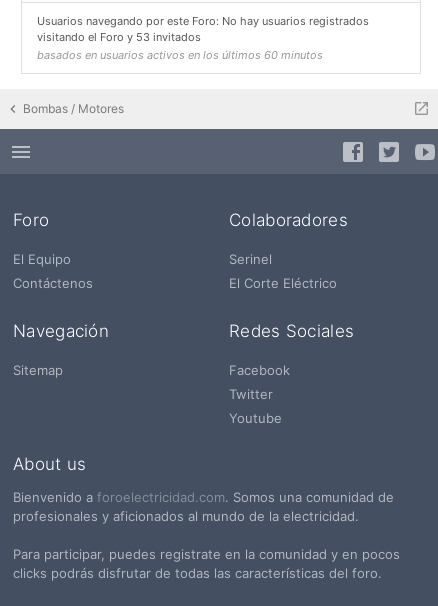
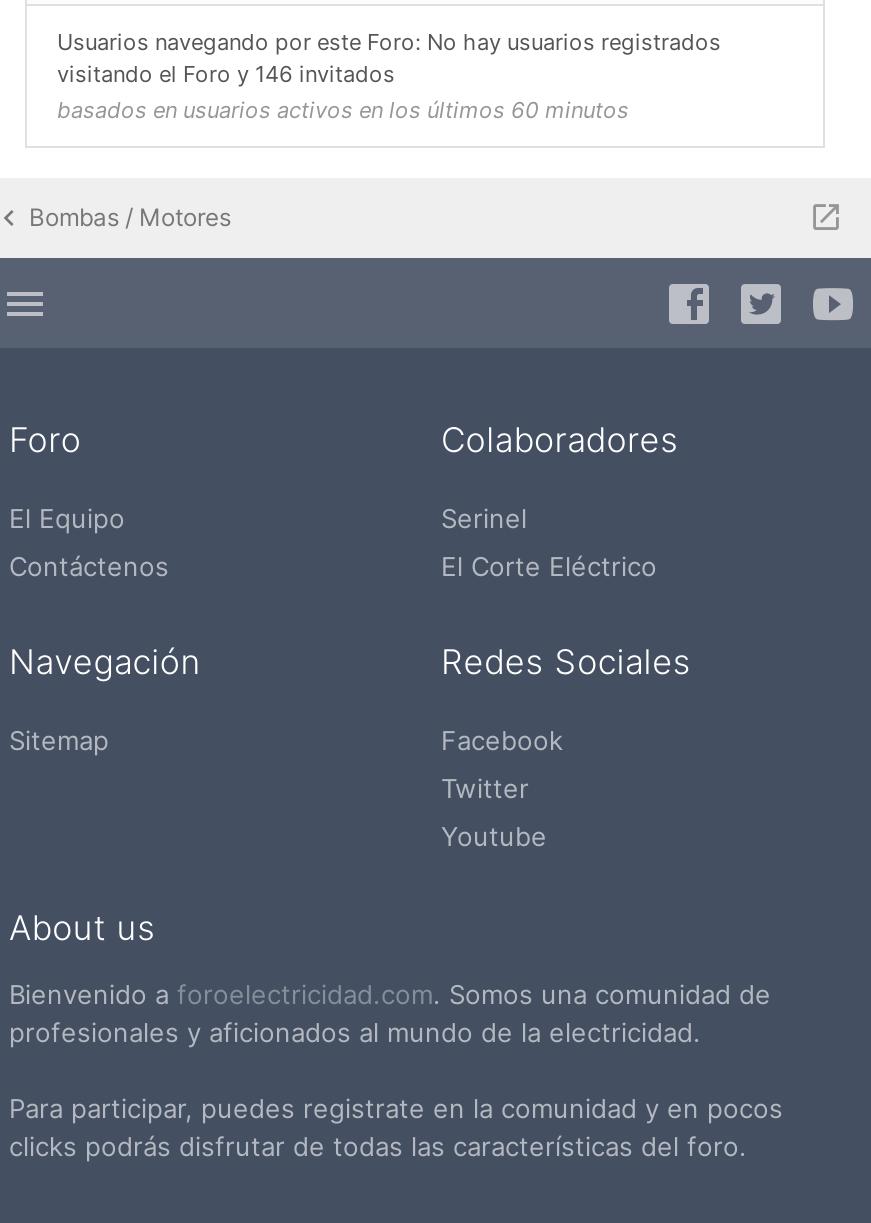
- visitando el Foro y 53 invitados
+ visitando el Foro y 146 invitados
